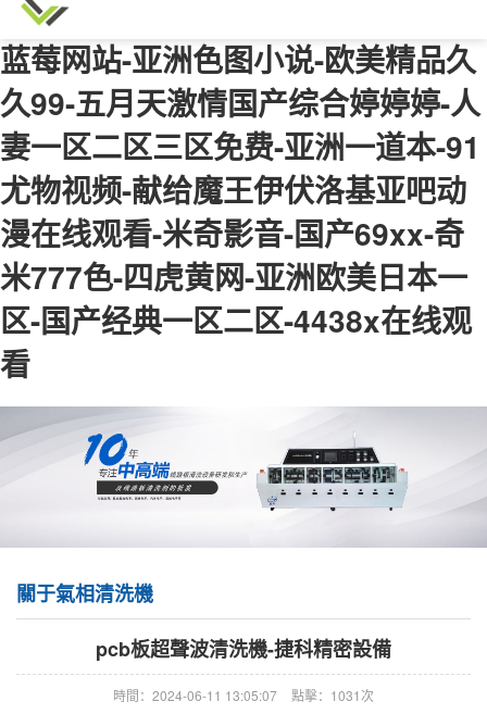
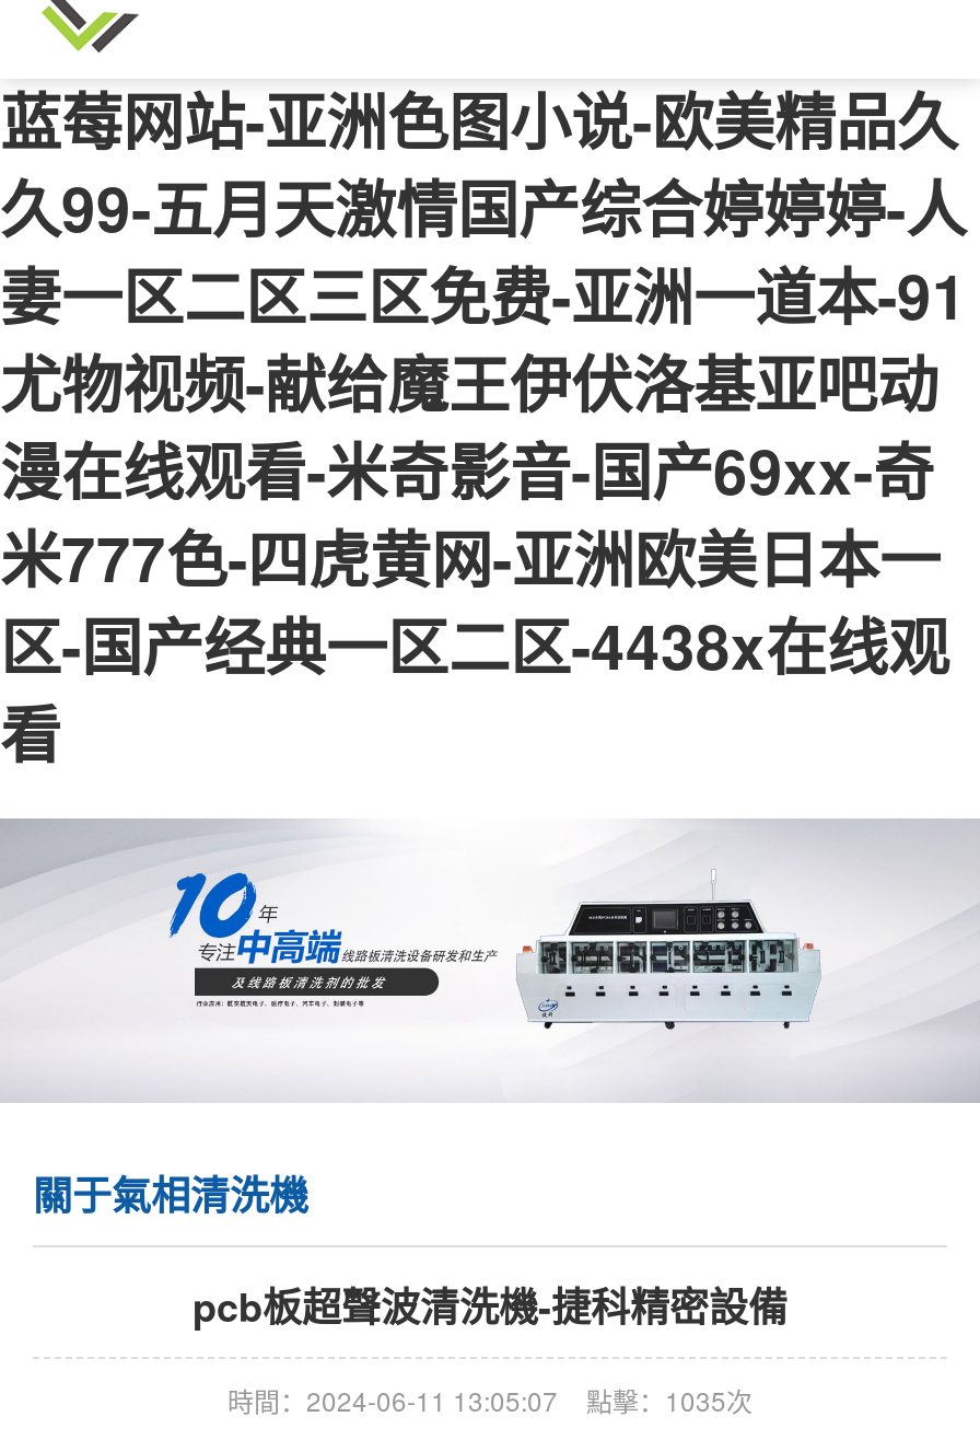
- 時間：2024-06-11 13:05:07 點擊：1031次
+ 時間：2024-06-11 13:05:07 點擊：1035次
